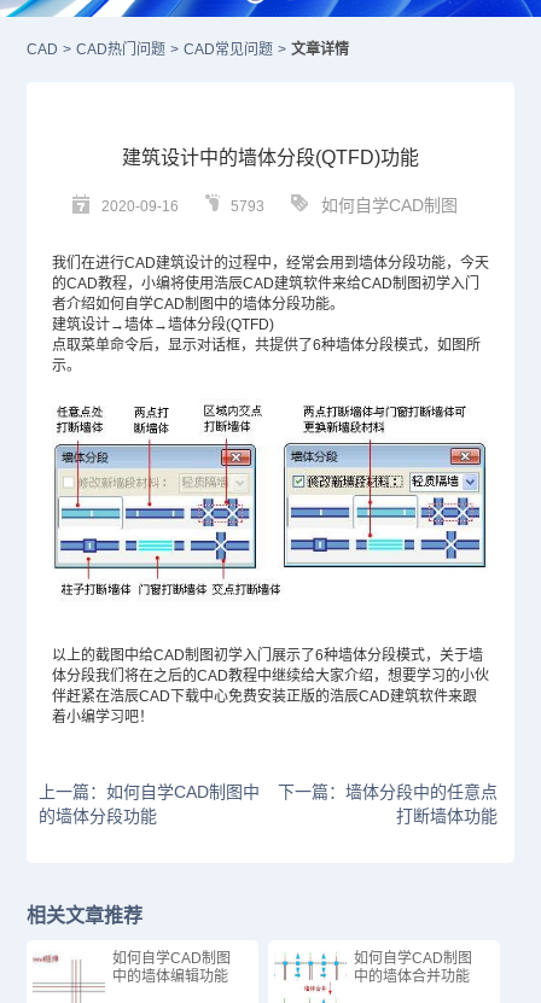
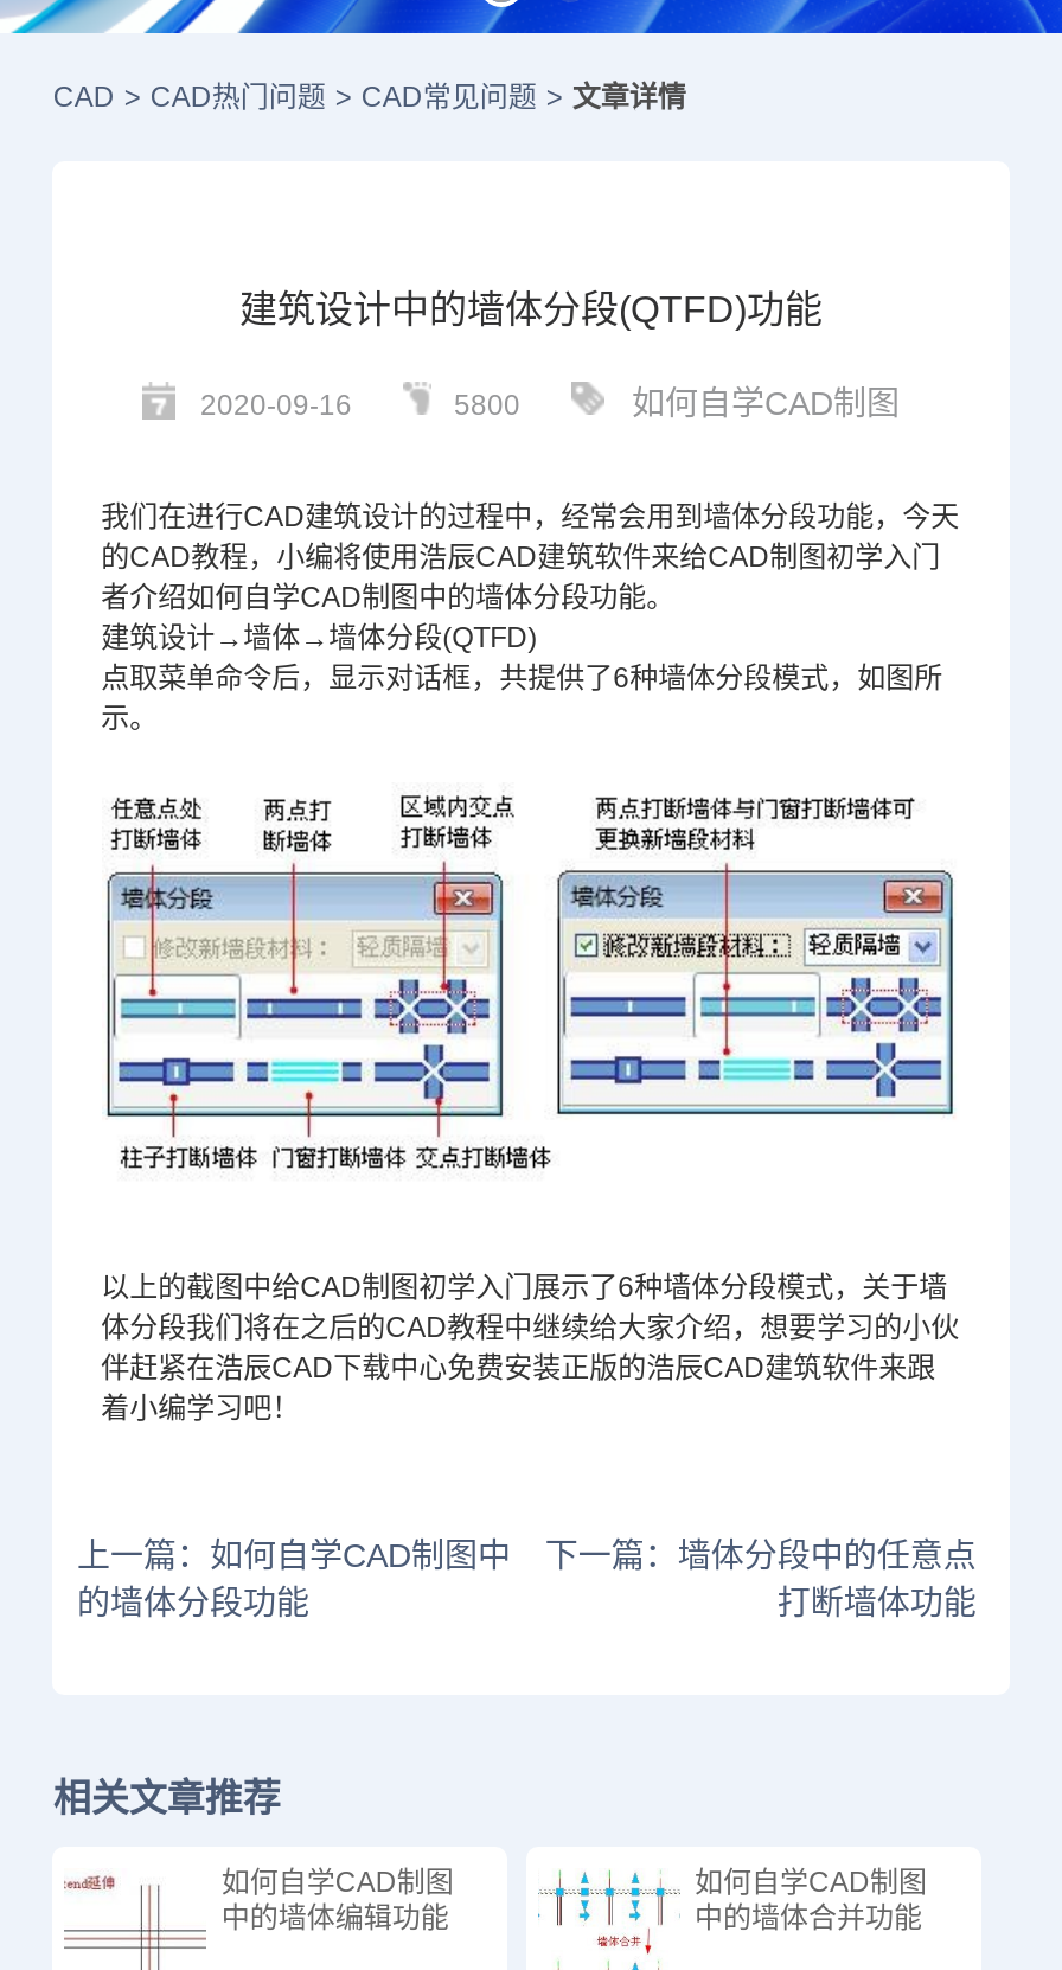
- 5793
+ 5800
